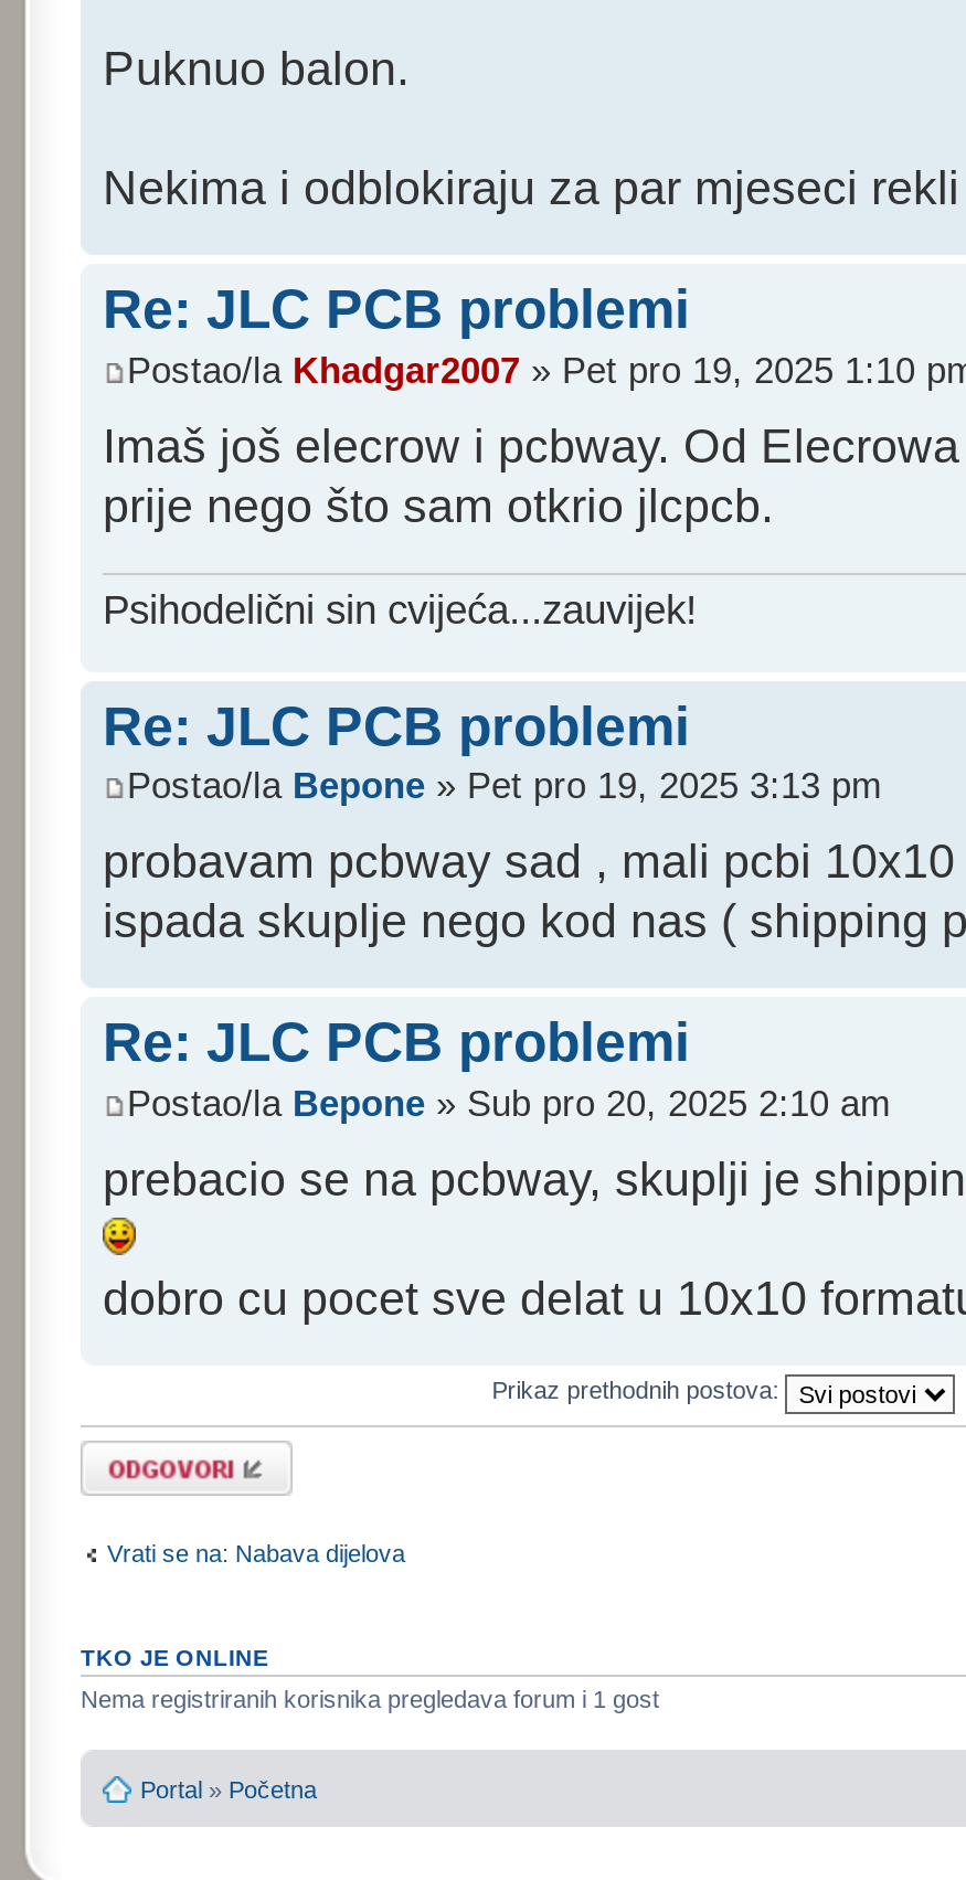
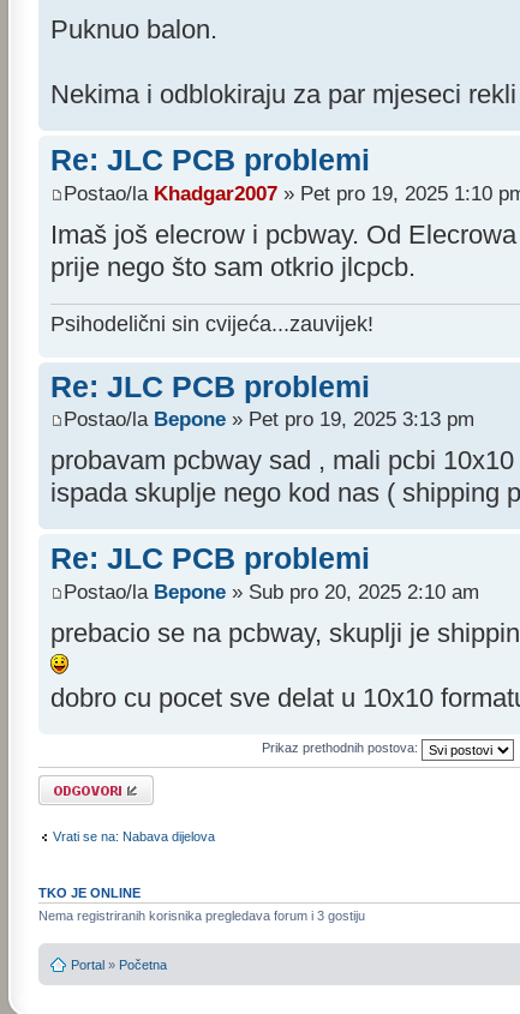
- Nema registriranih korisnika pregledava forum i 1 gost
+ Nema registriranih korisnika pregledava forum i 3 gostiju
